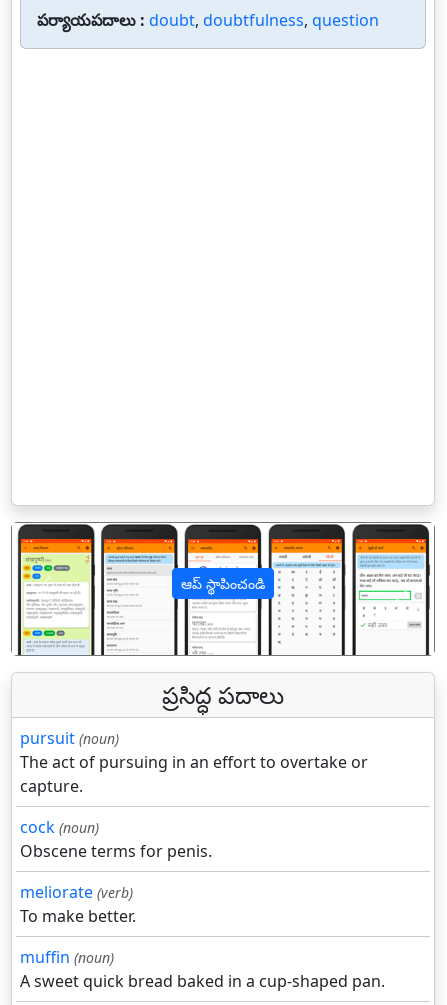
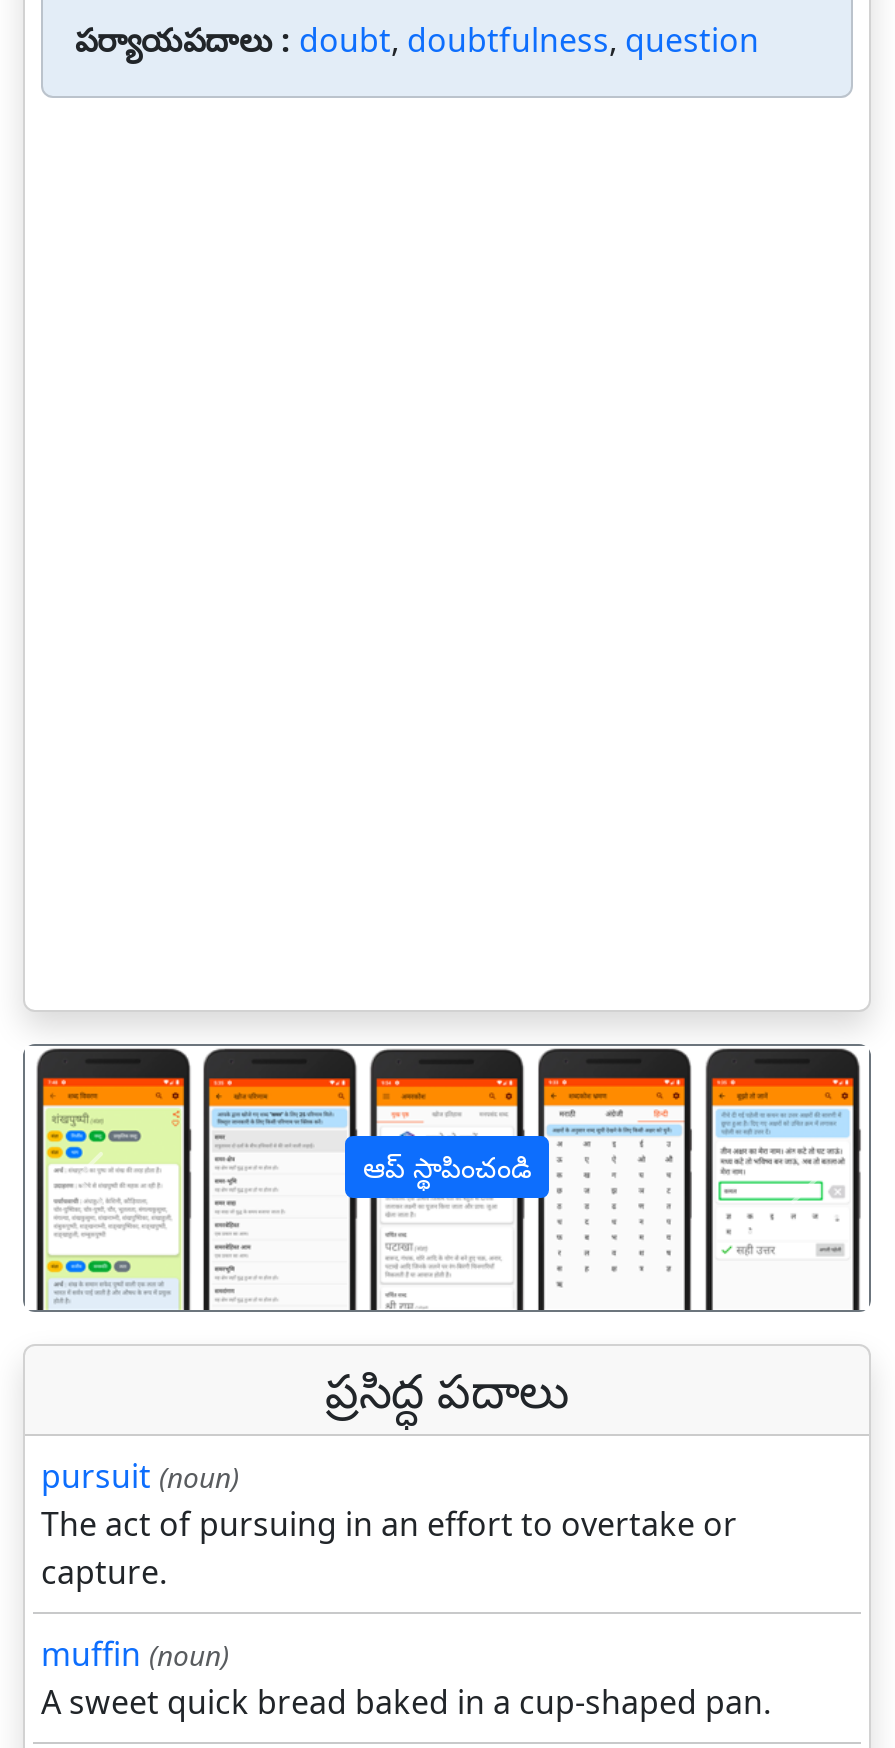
- cock (noun)
- Obscene terms for penis.
- meliorate (verb)
- To make better.
